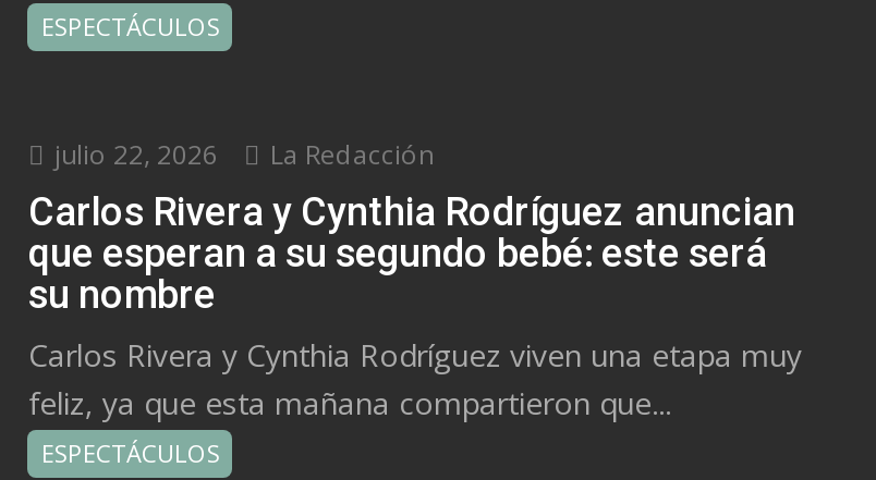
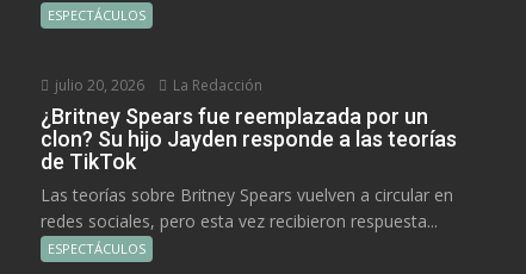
- julio 22, 2026 La Redacción
+ julio 20, 2026 La Redacción

- Carlos Rivera y Cynthia Rodríguez anuncian
- que esperan a su segundo bebé: este será
- su nombre
- Carlos Rivera y Cynthia Rodríguez viven una etapa muy
- feliz, ya que esta mañana compartieron que...
+ ¿Britney Spears fue reemplazada por un
+ clon? Su hijo Jayden responde a las teorías
+ de TikTok
+ Las teorías sobre Britney Spears vuelven a circular en
+ redes sociales, pero esta vez recibieron respuesta...
